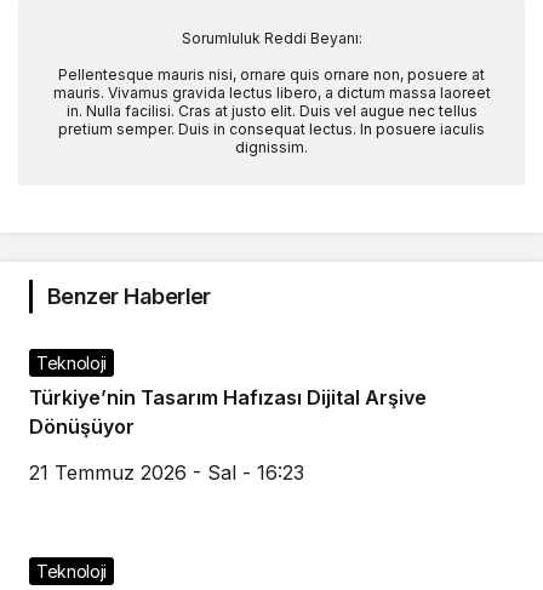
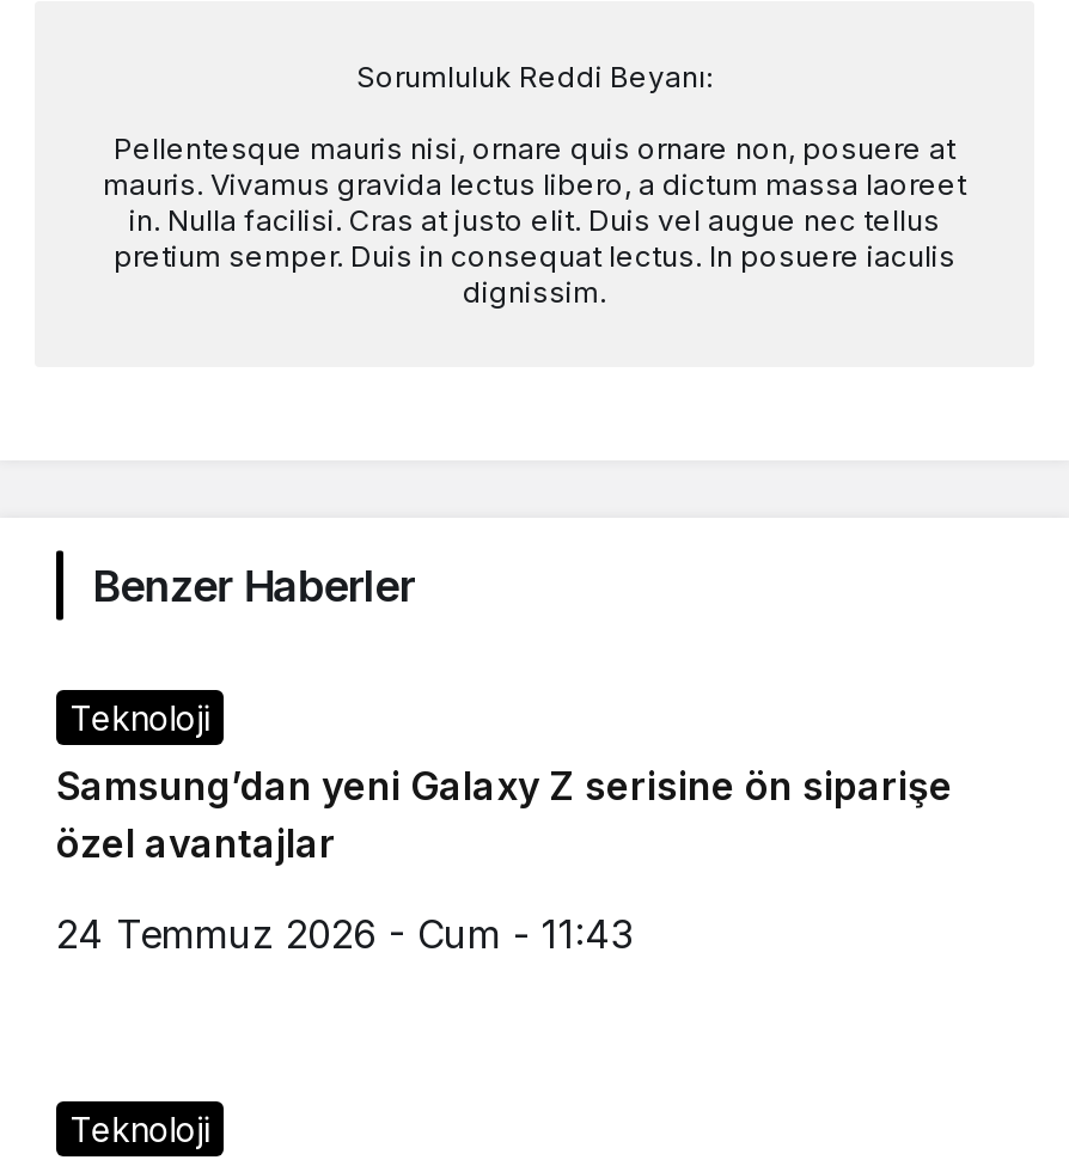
- Türkiye’nin Tasarım Hafızası Dijital Arşive
- Dönüşüyor
+ Samsung’dan yeni Galaxy Z serisine ön siparişe
+ özel avantajlar

- 21 Temmuz 2026 - Sal - 16:23
+ 24 Temmuz 2026 - Cum - 11:43
